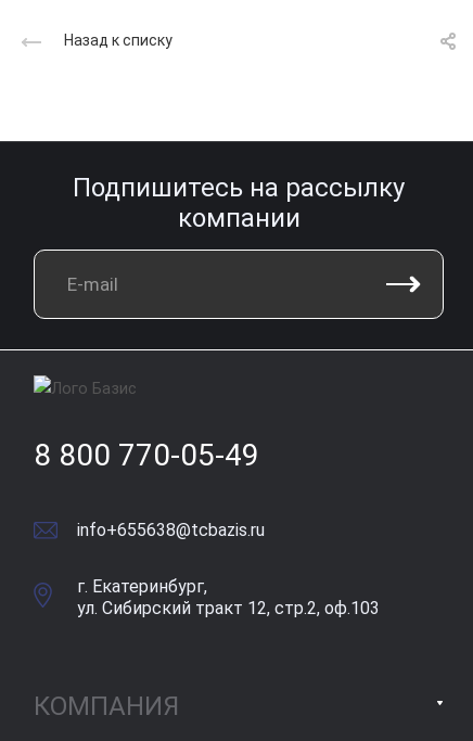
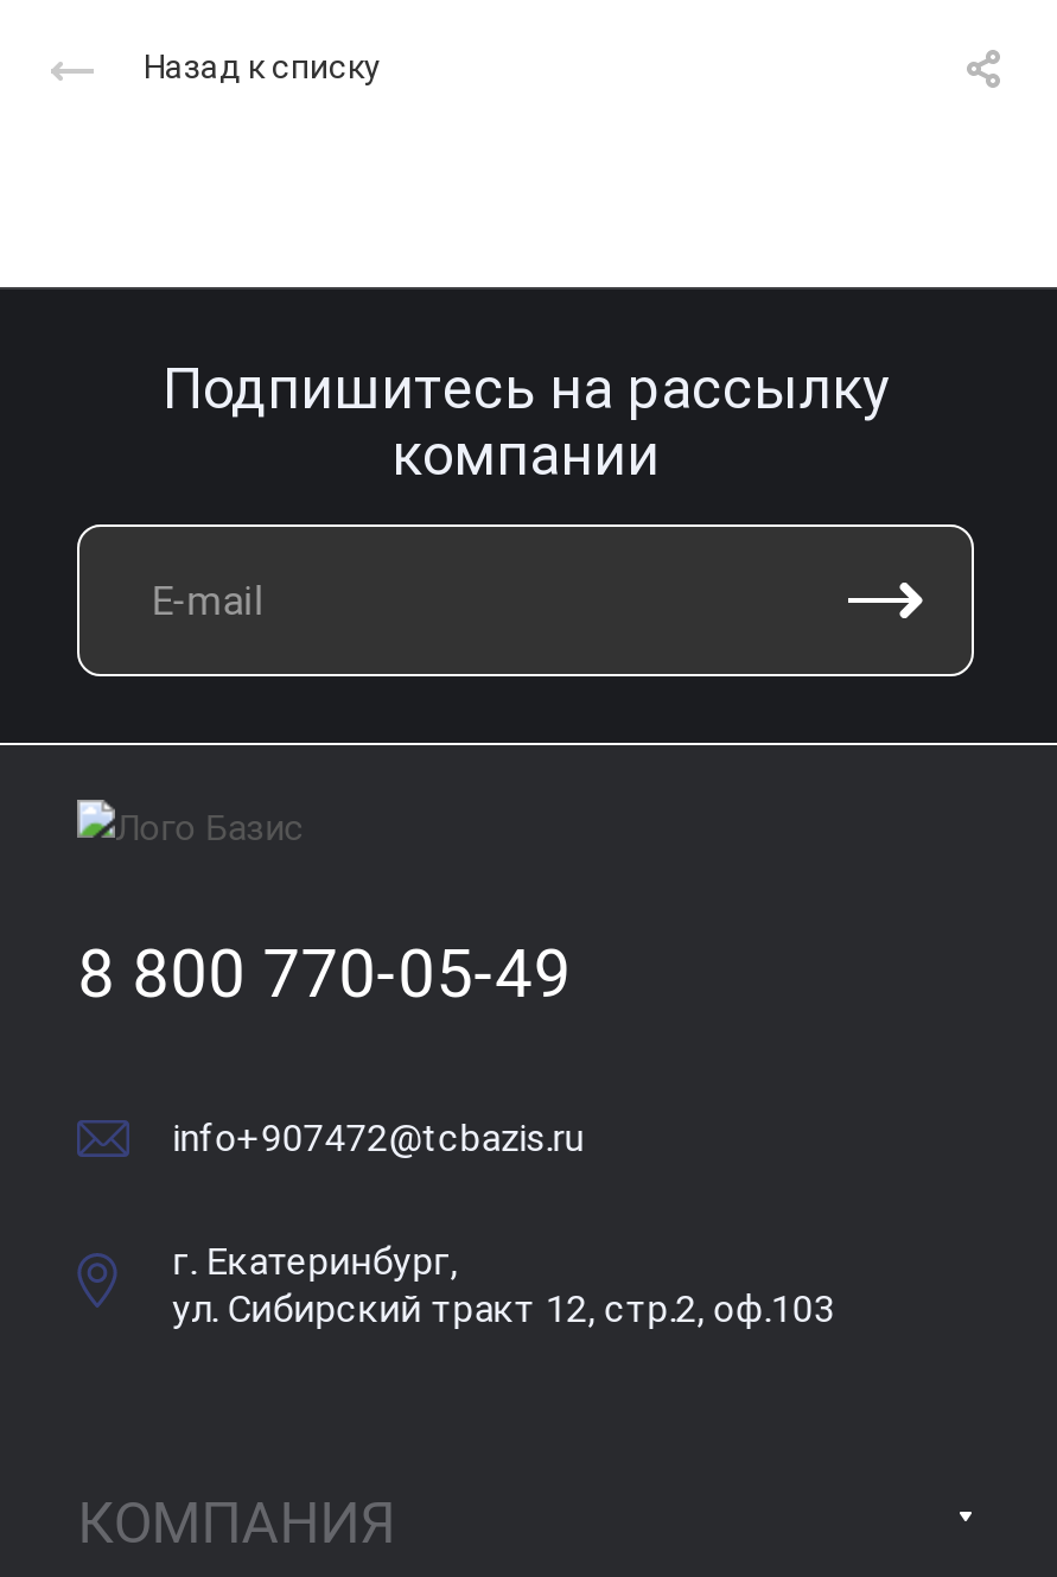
- info+655638@tcbazis.ru
+ info+907472@tcbazis.ru
